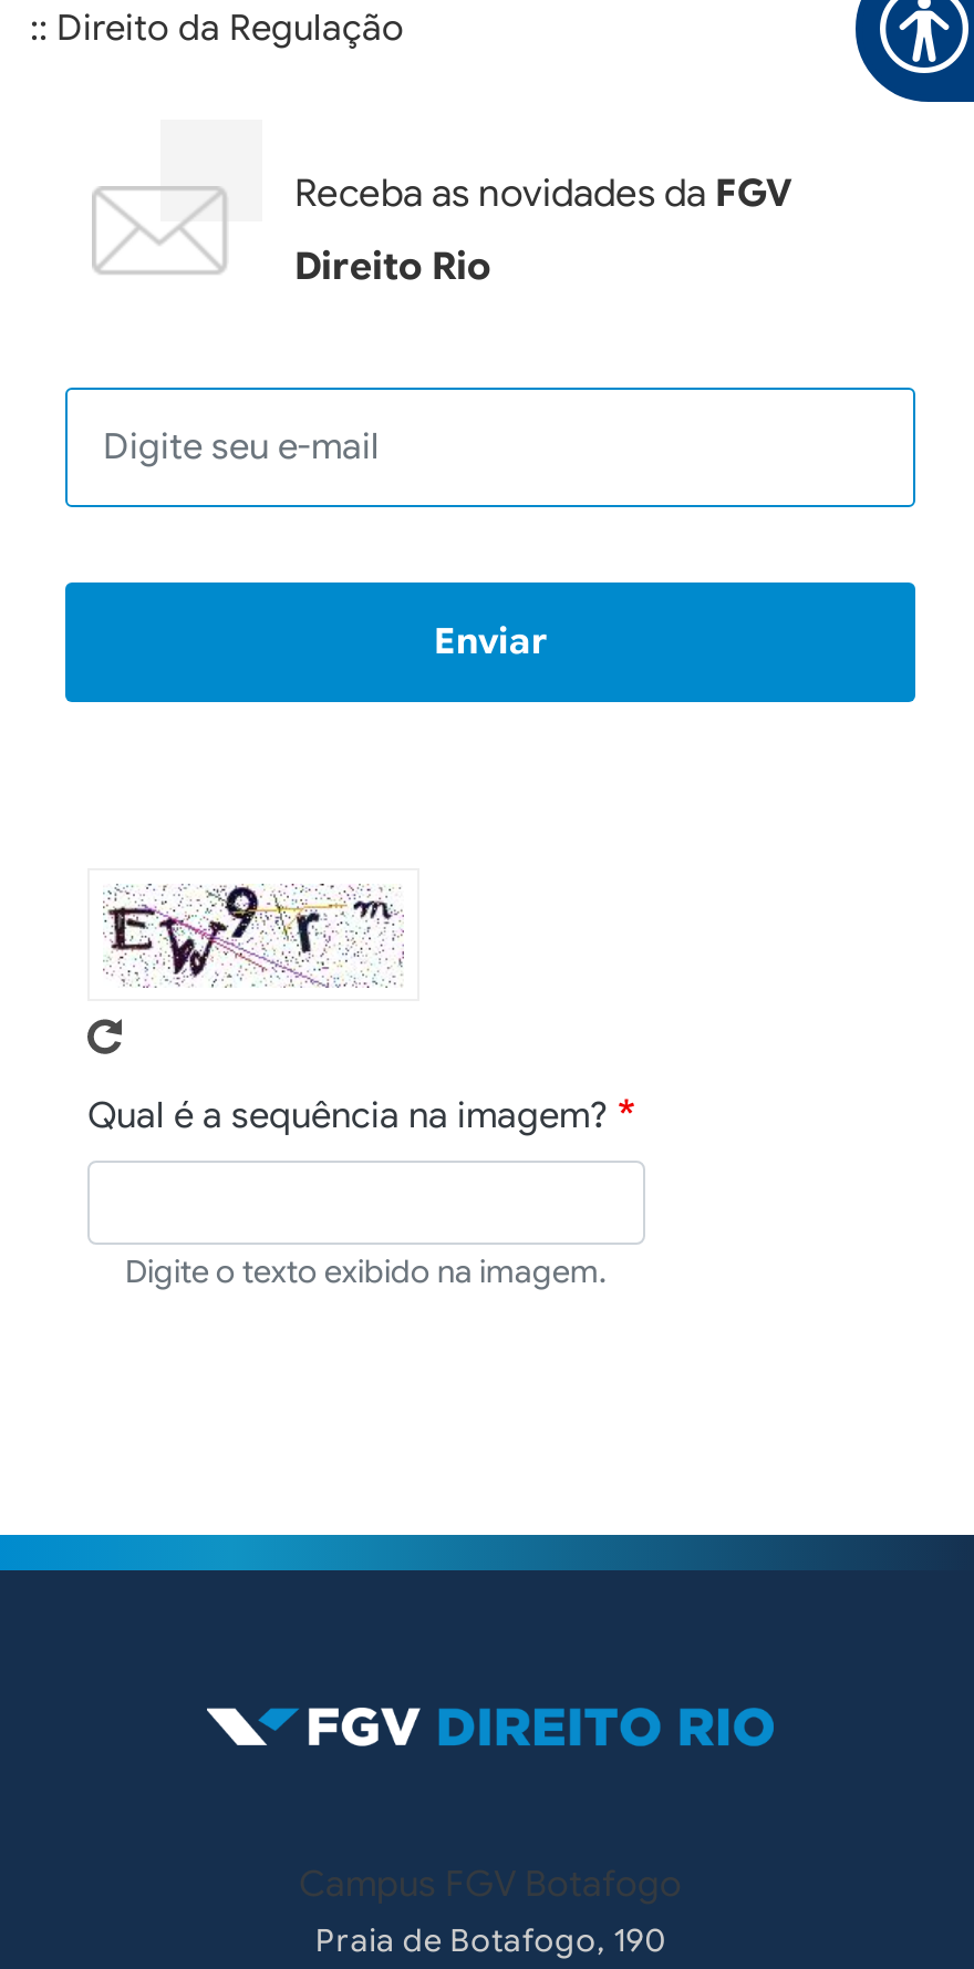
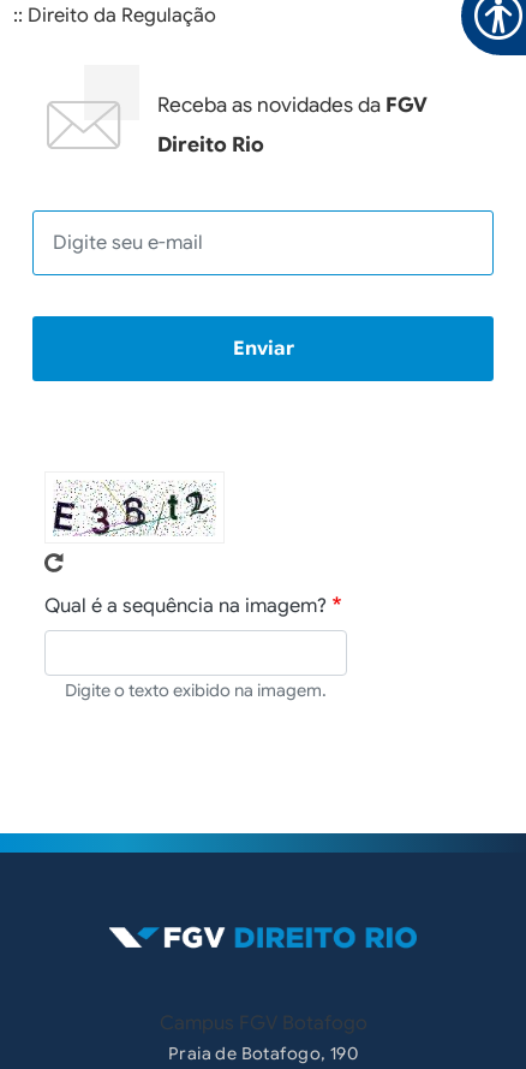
- [image]
+ [image]
